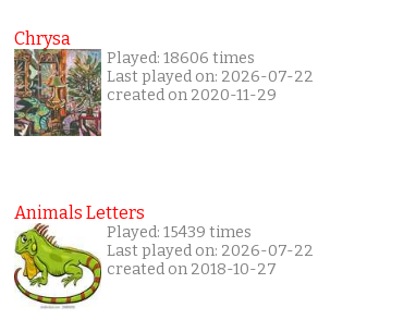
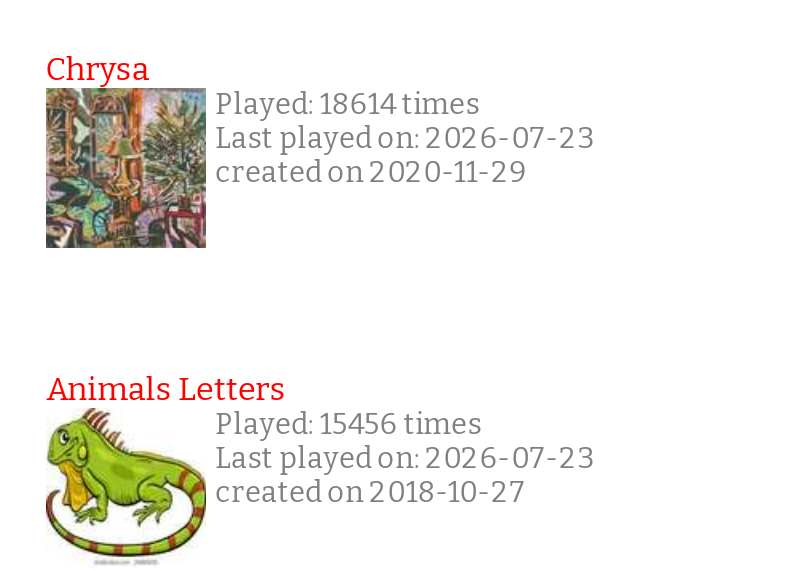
- Played: 18606 times
+ Played: 18614 times

- Last played on: 2026-07-22
+ Last played on: 2026-07-23

- Played: 15439 times
+ Played: 15456 times

- Last played on: 2026-07-22
+ Last played on: 2026-07-23
